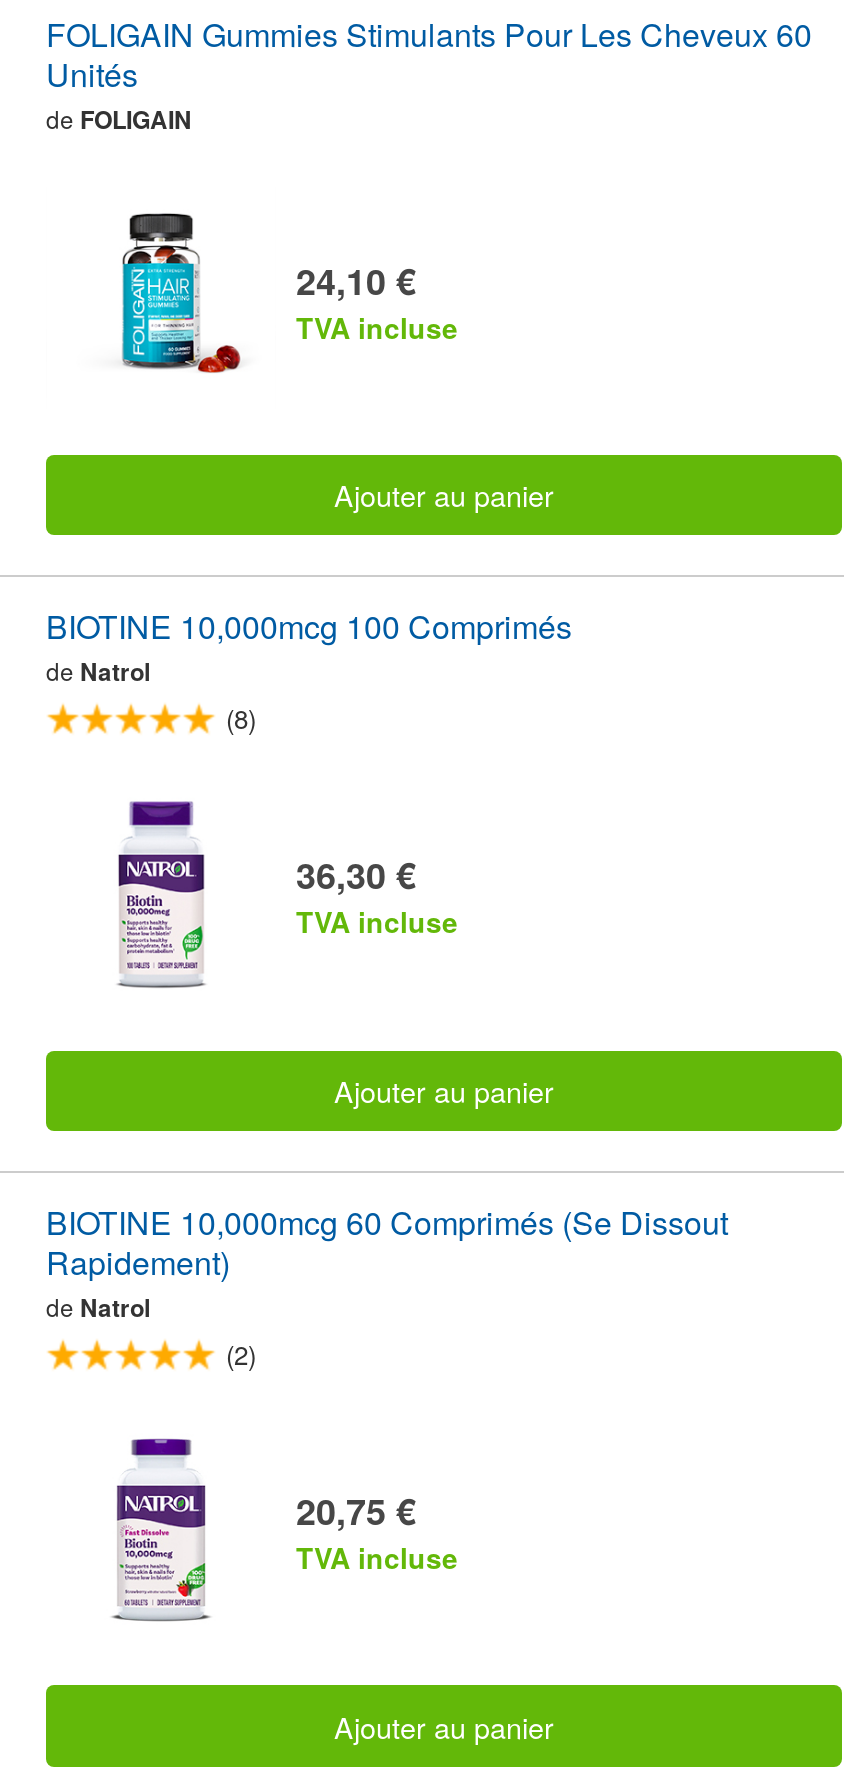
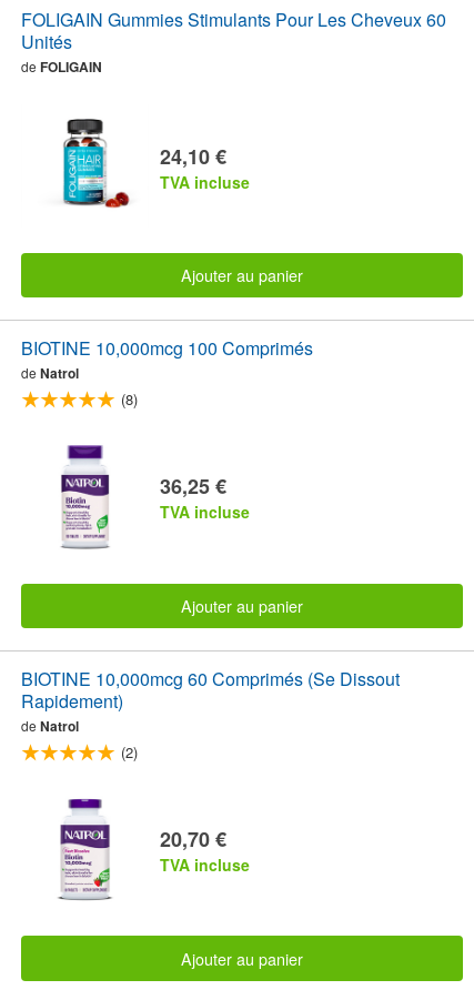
- 36,30 €
+ 36,25 €

- 20,75 €
+ 20,70 €
